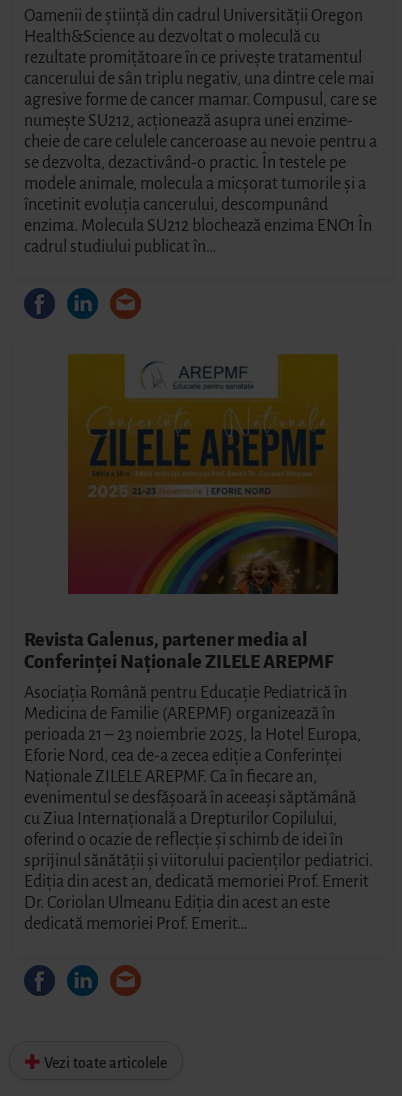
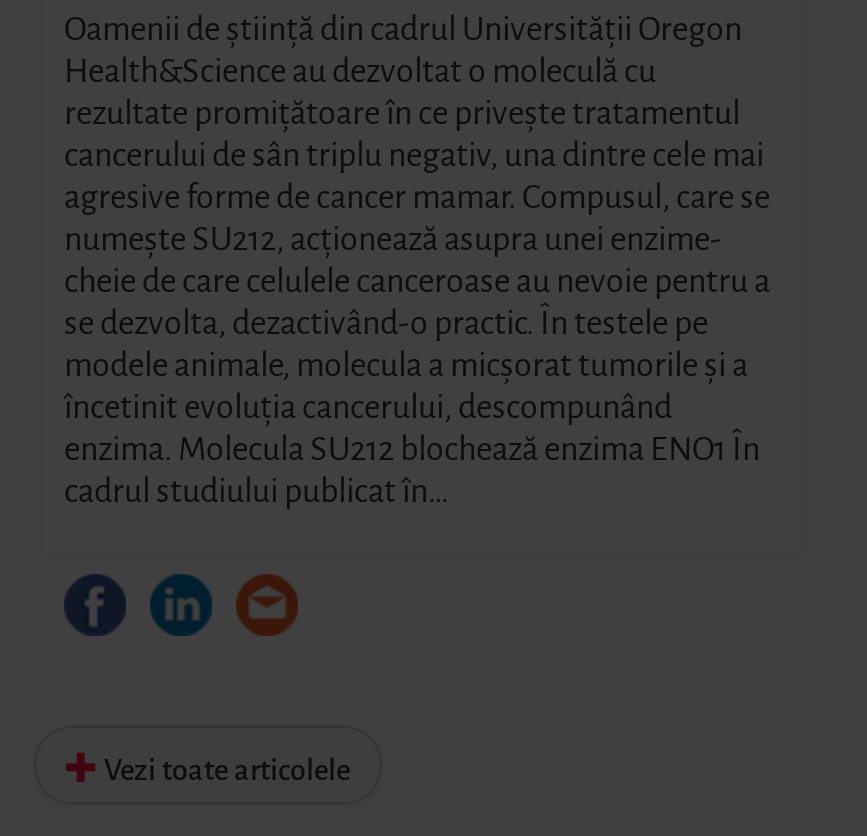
- [image]
- Revista Galenus, partener media al
- Conferinței Naționale ZILELE AREPMF
- Asociația Română pentru Educație Pediatrică în
- Medicina de Familie (AREPMF) organizează în
- perioada 21 – 23 noiembrie 2025, la Hotel Europa,
- Eforie Nord, cea de-a zecea ediție a Conferinței
- Naționale ZILELE AREPMF. Ca în fiecare an,
- evenimentul se desfășoară în aceeași săptămână
- cu Ziua Internațională a Drepturilor Copilului,
- oferind o ocazie de reflecție și schimb de idei în
- sprijinul sănătății și viitorului pacienților pediatrici.
- Ediția din acest an, dedicată memoriei Prof. Emerit
- Dr. Coriolan Ulmeanu Ediția din acest an este
- dedicată memoriei Prof. Emerit…
